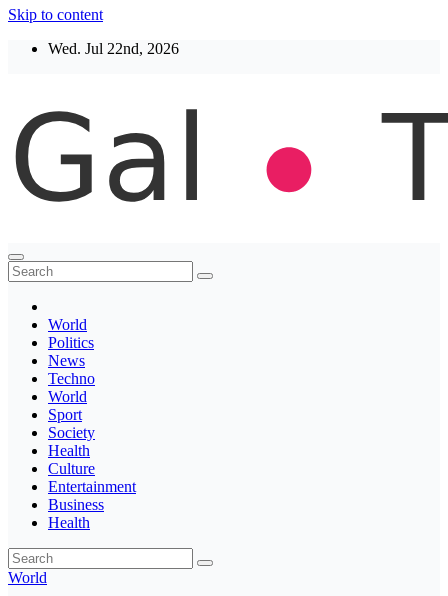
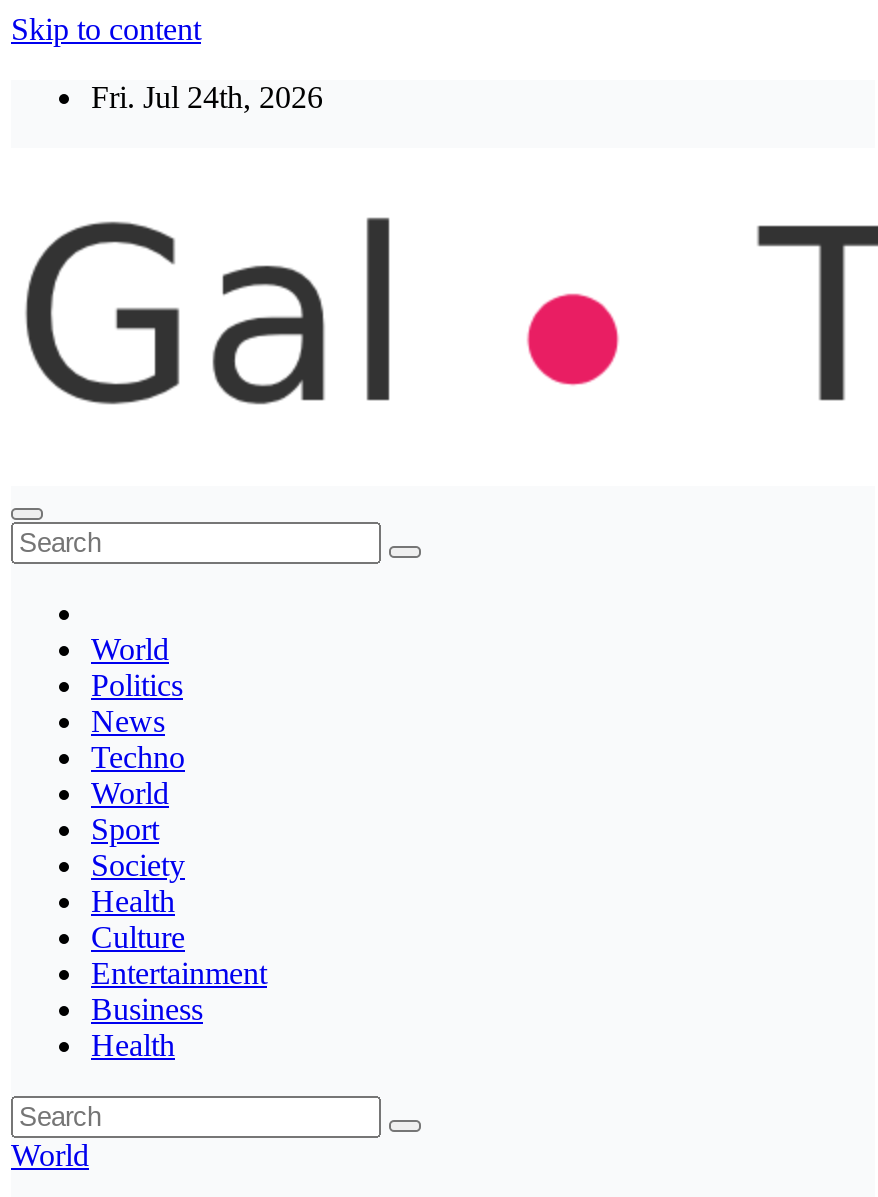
- Wed. Jul 22nd, 2026
+ Fri. Jul 24th, 2026
